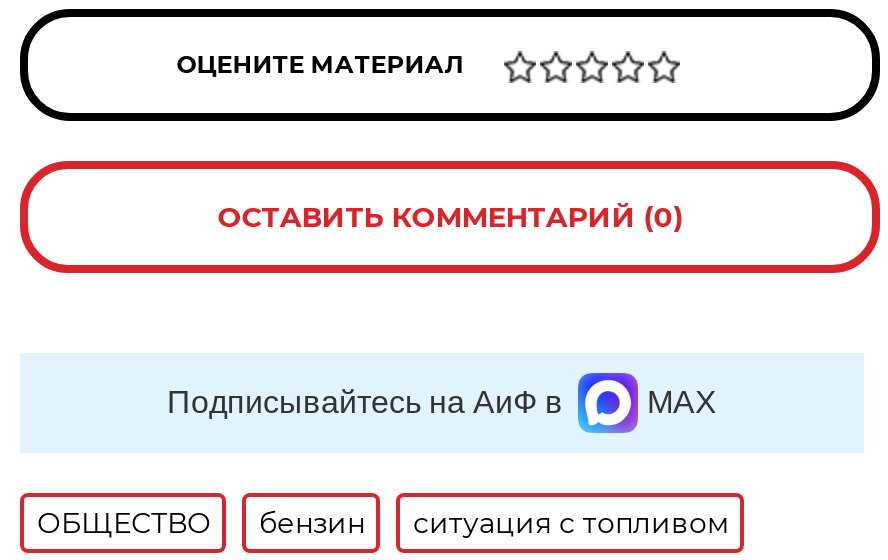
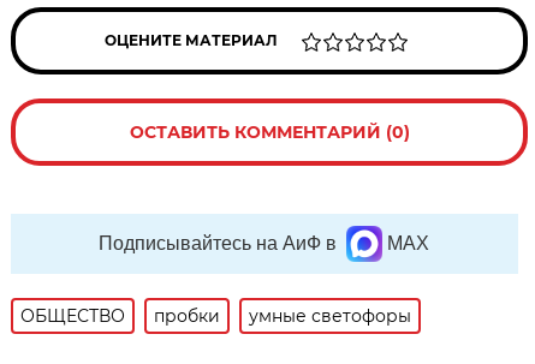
- бензин
- ситуация с топливом
+ пробки
+ умные светофоры
